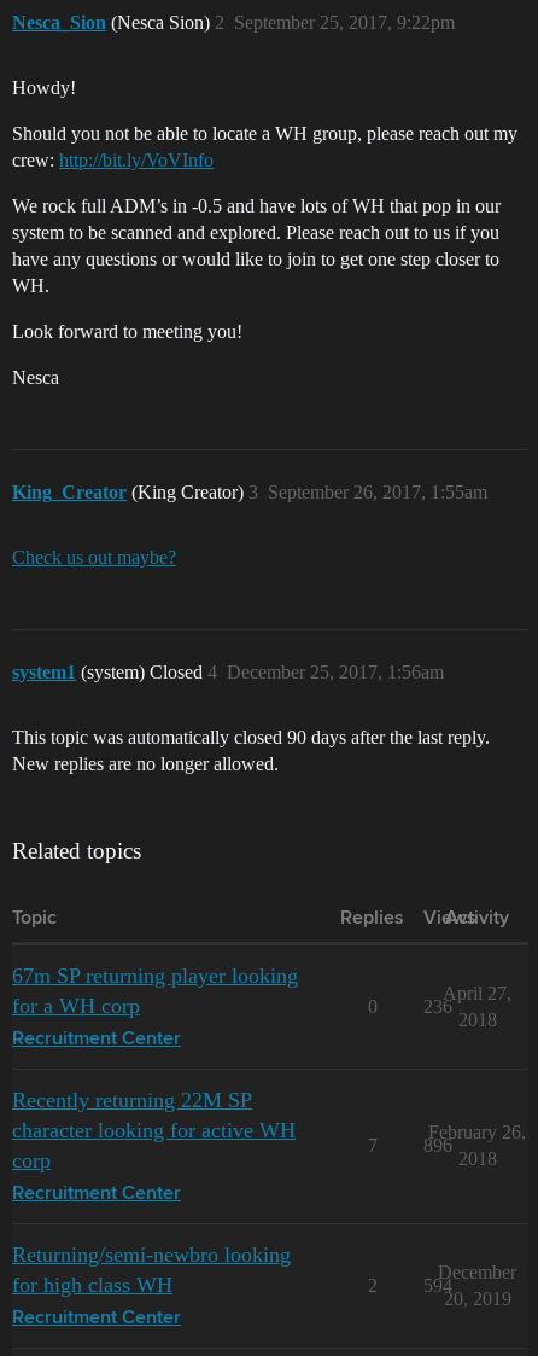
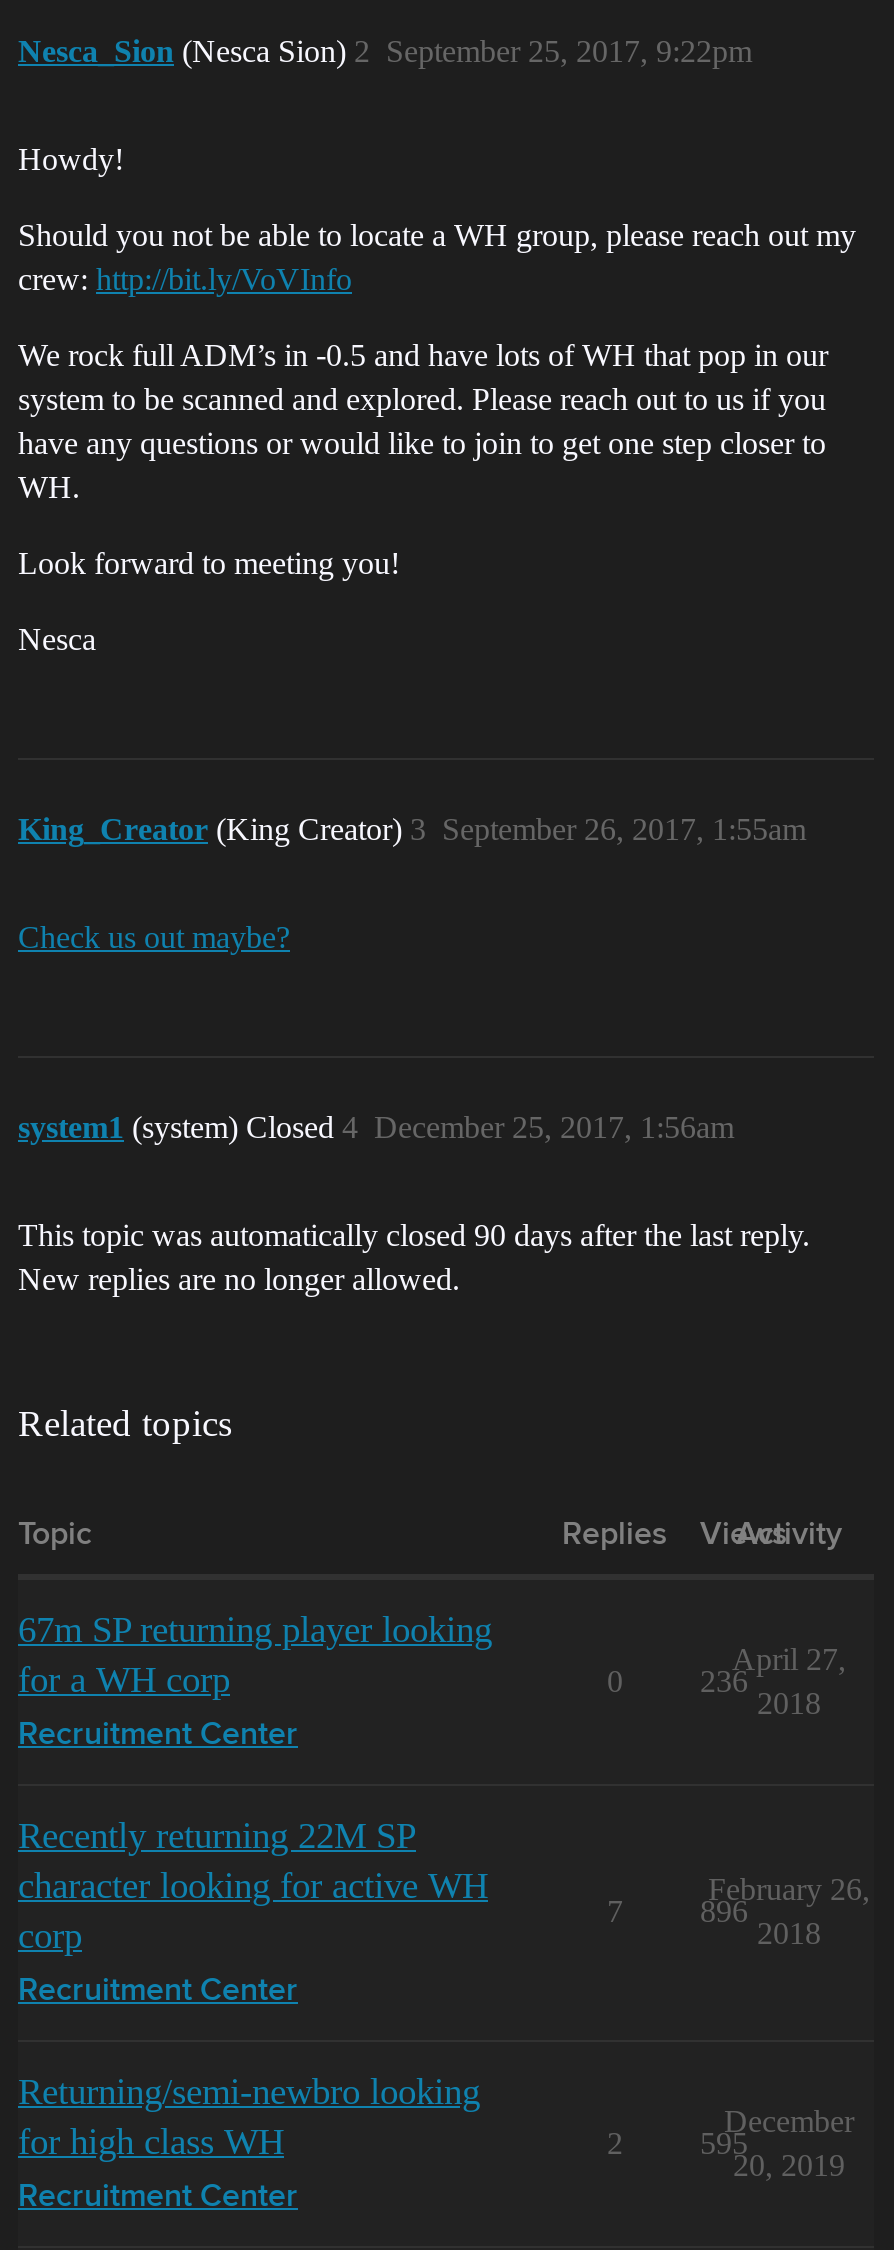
- 594
+ 595
